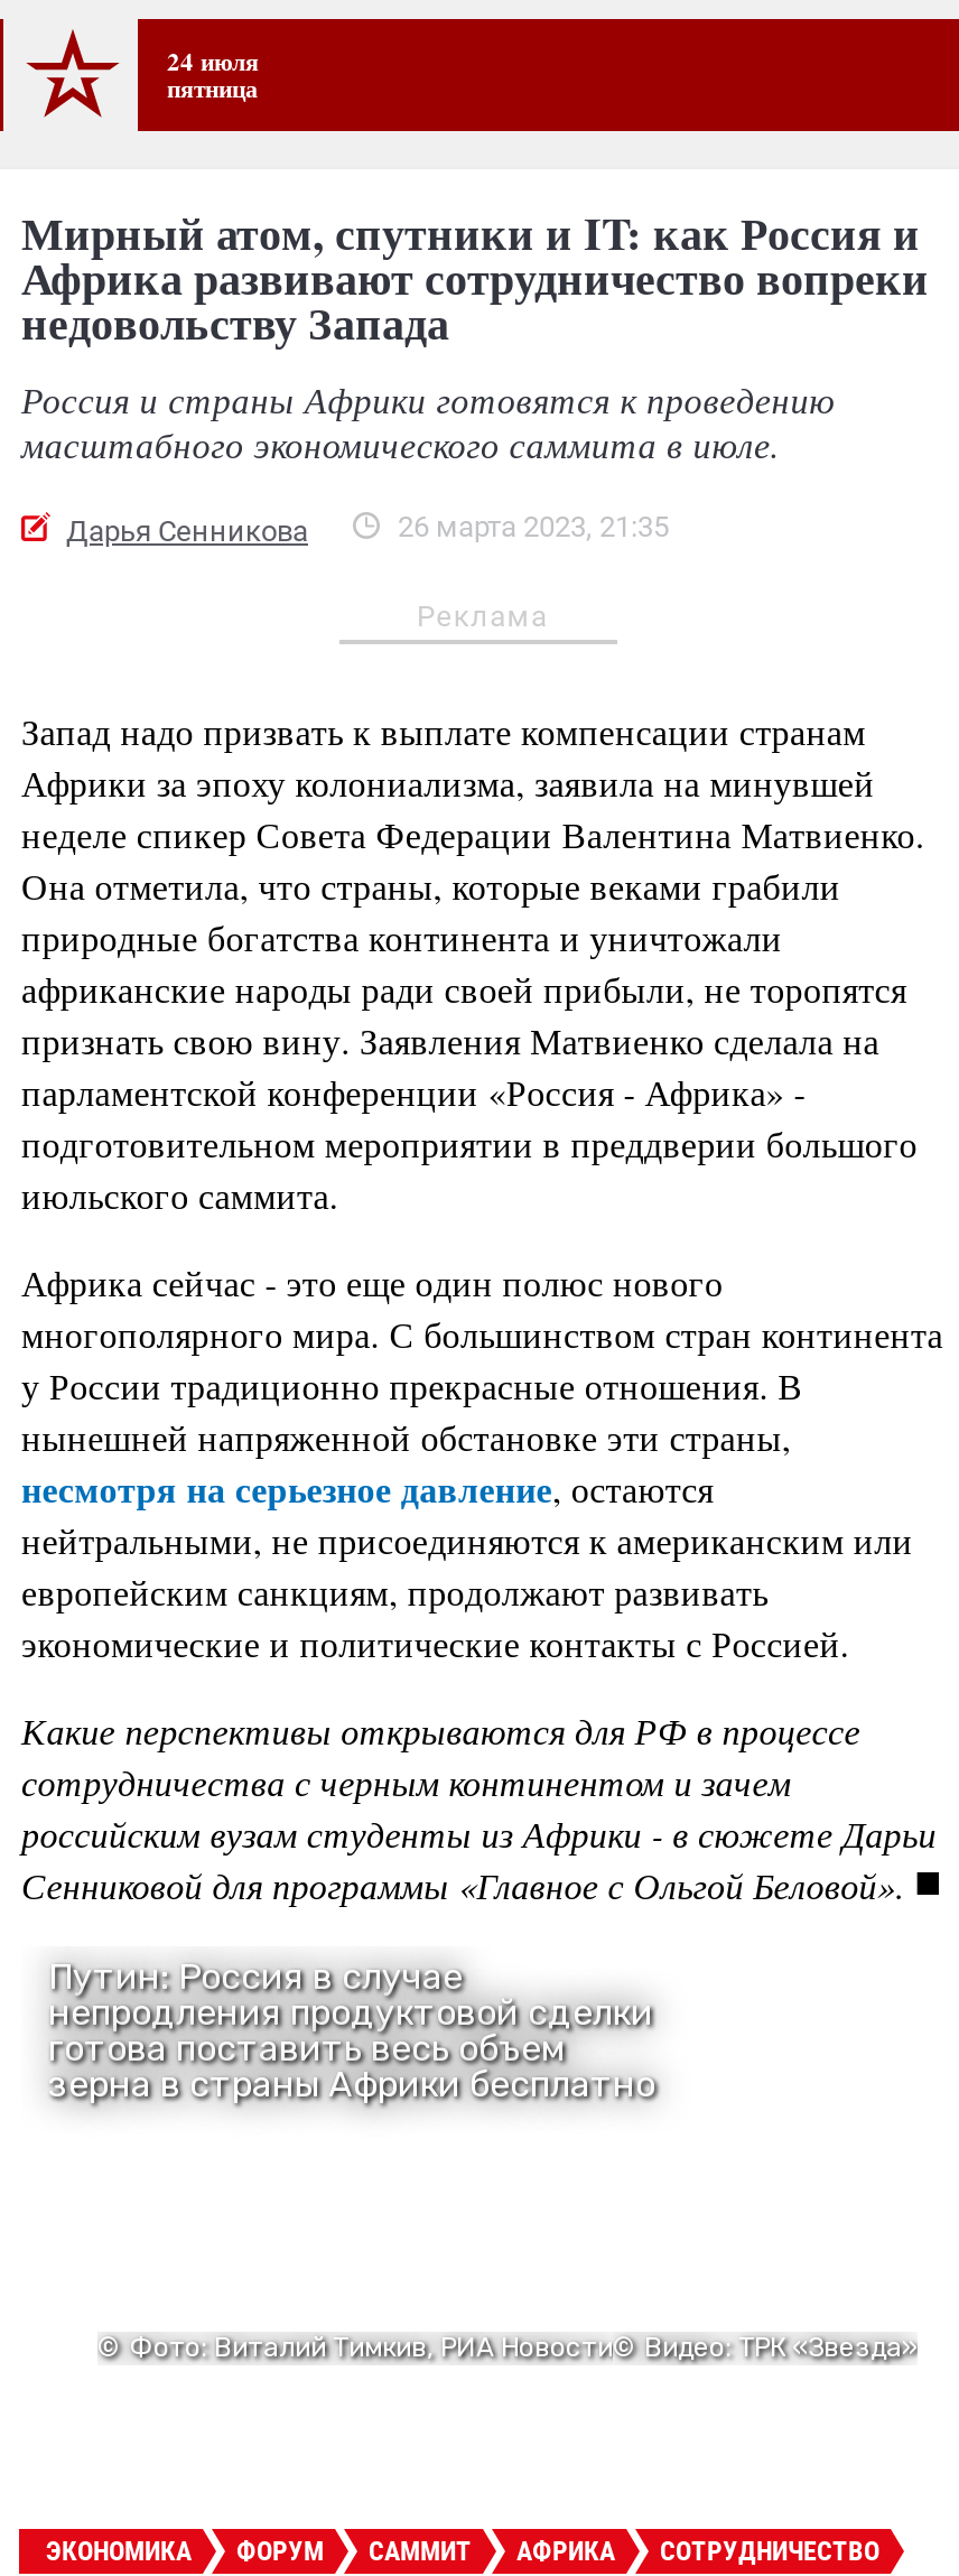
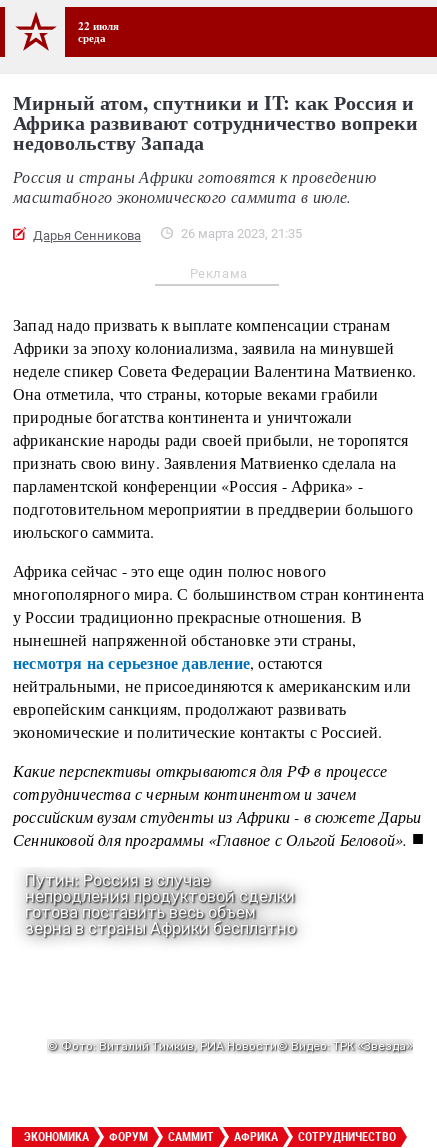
- 24 июля
- пятница
+ 22 июля
+ среда
